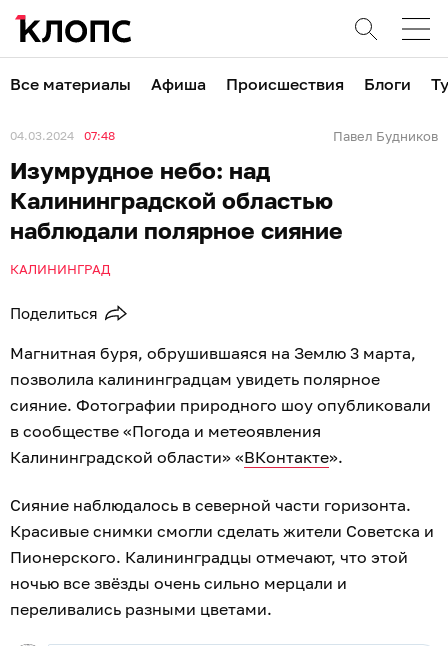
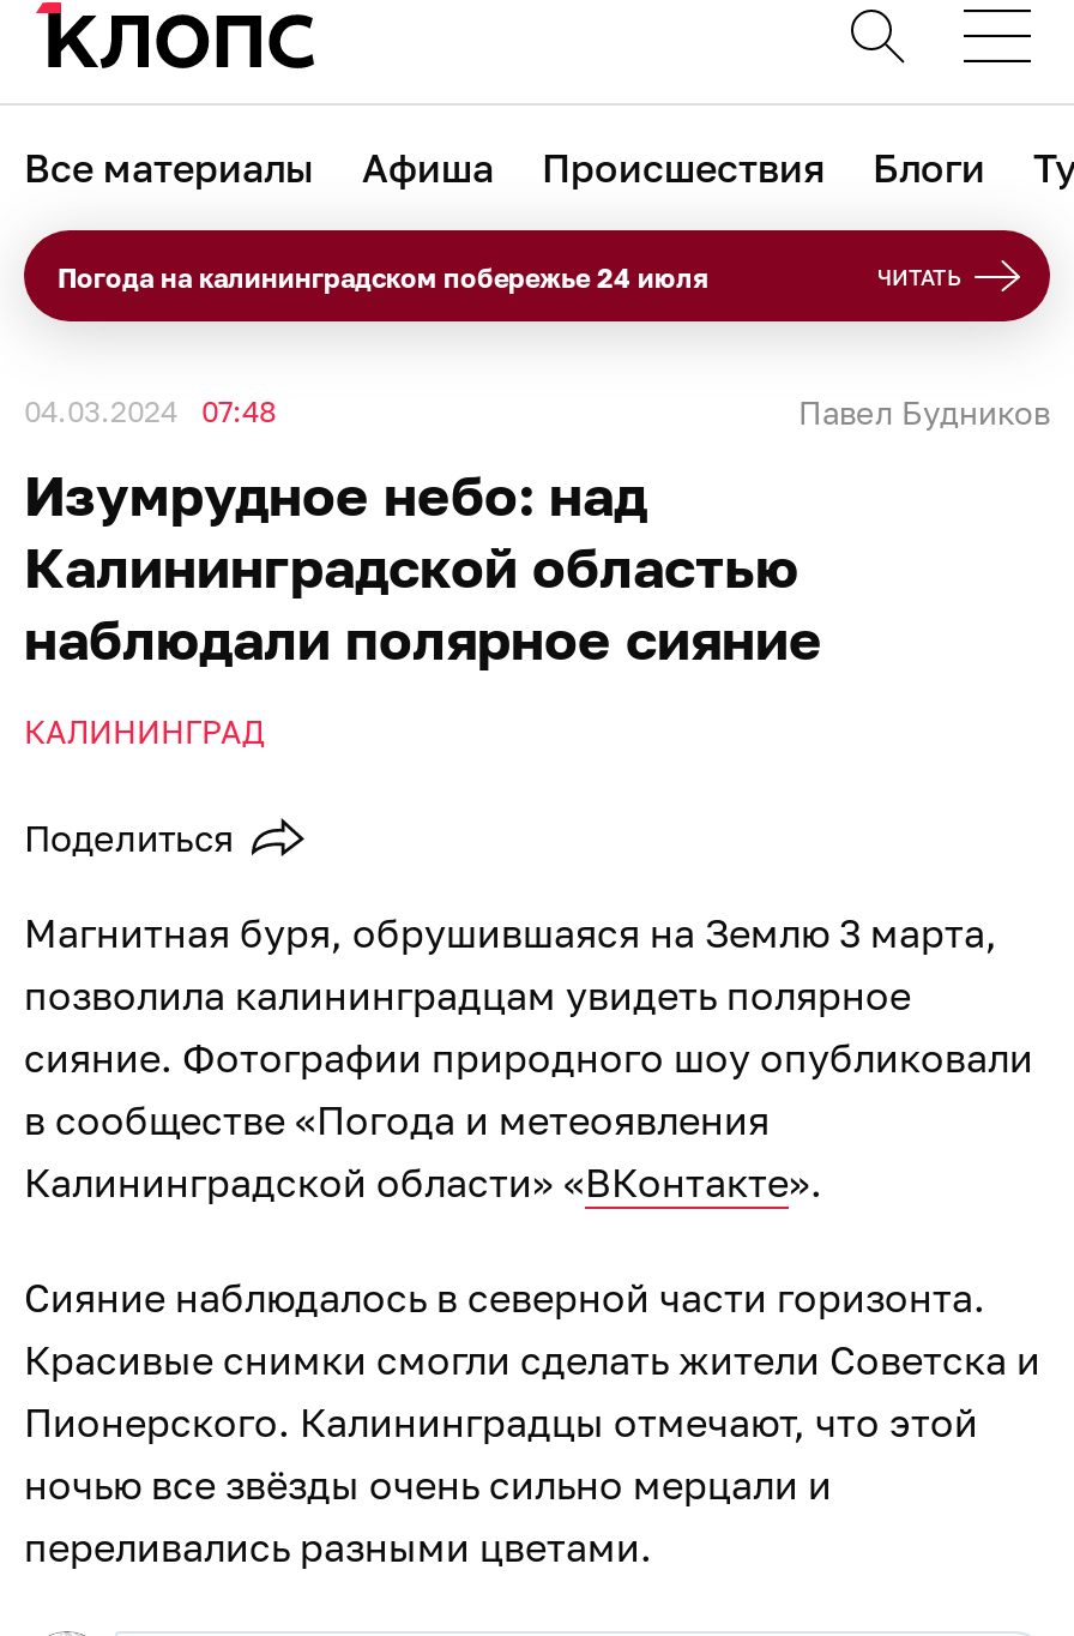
+ Погода на калининградском побережье 24 июля
+ ЧИТАТЬ
